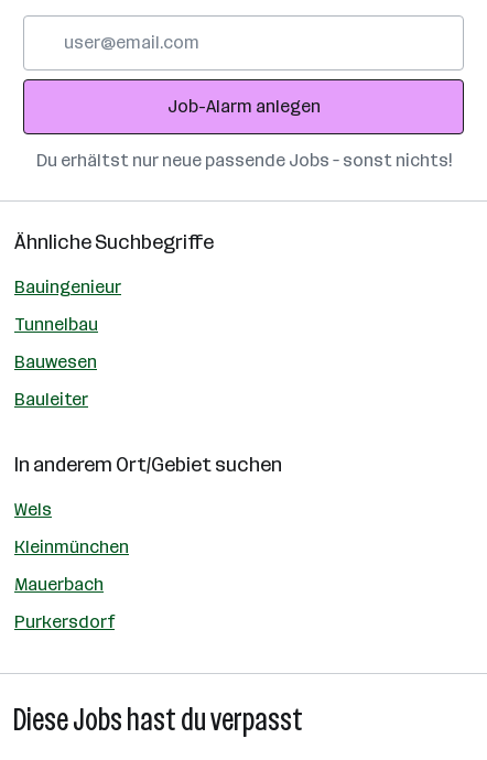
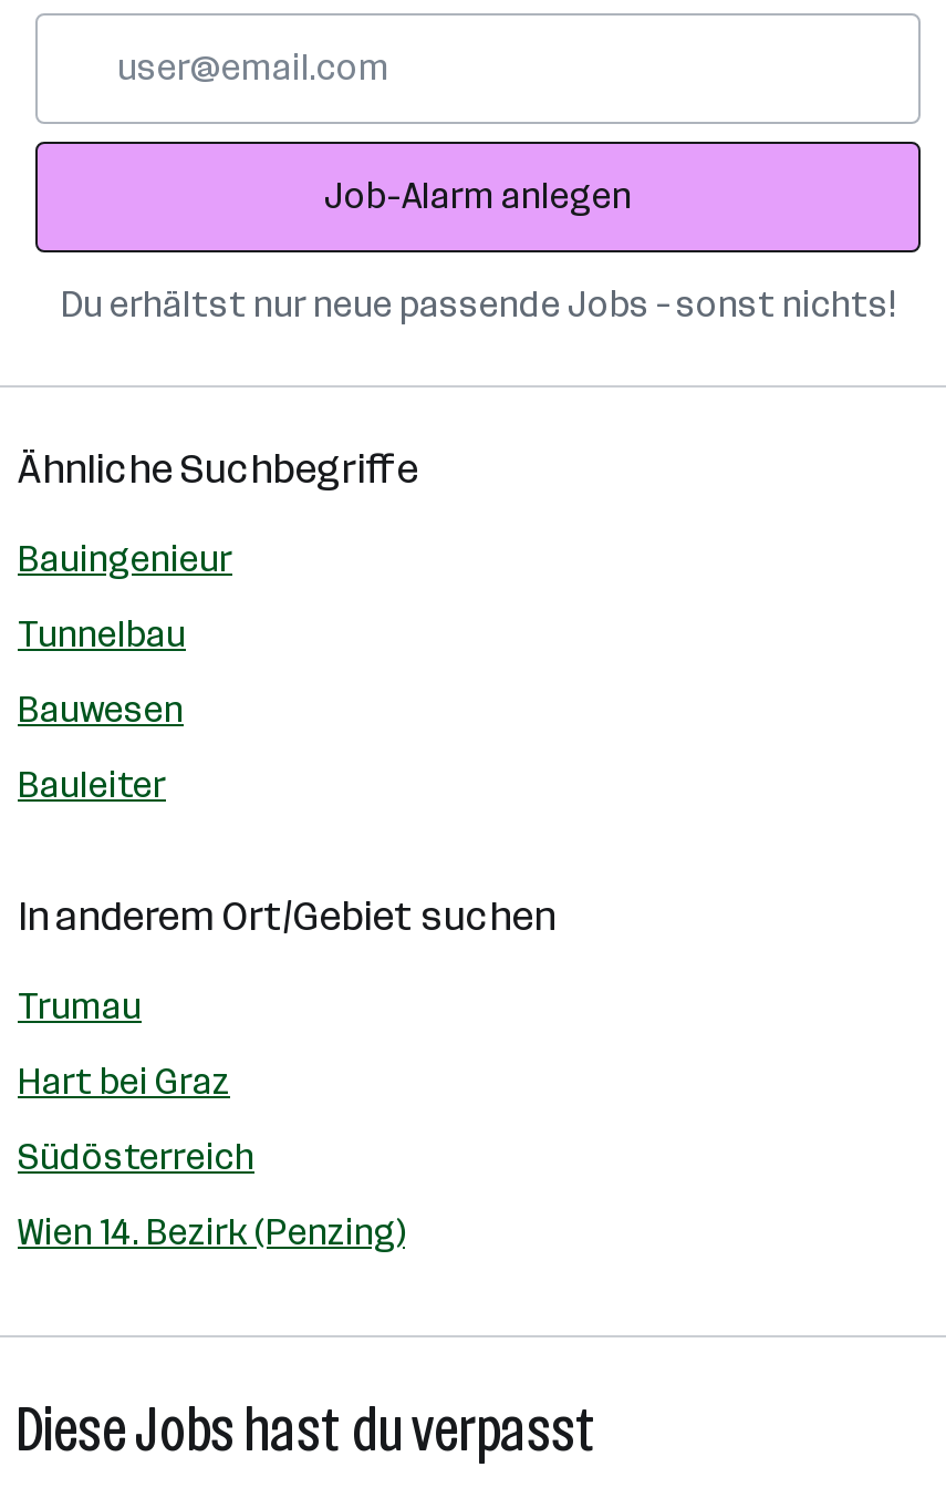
- Wels
+ Trumau

- Kleinmünchen
+ Hart bei Graz

- Mauerbach
+ Südösterreich

- Purkersdorf
+ Wien 14. Bezirk (Penzing)
